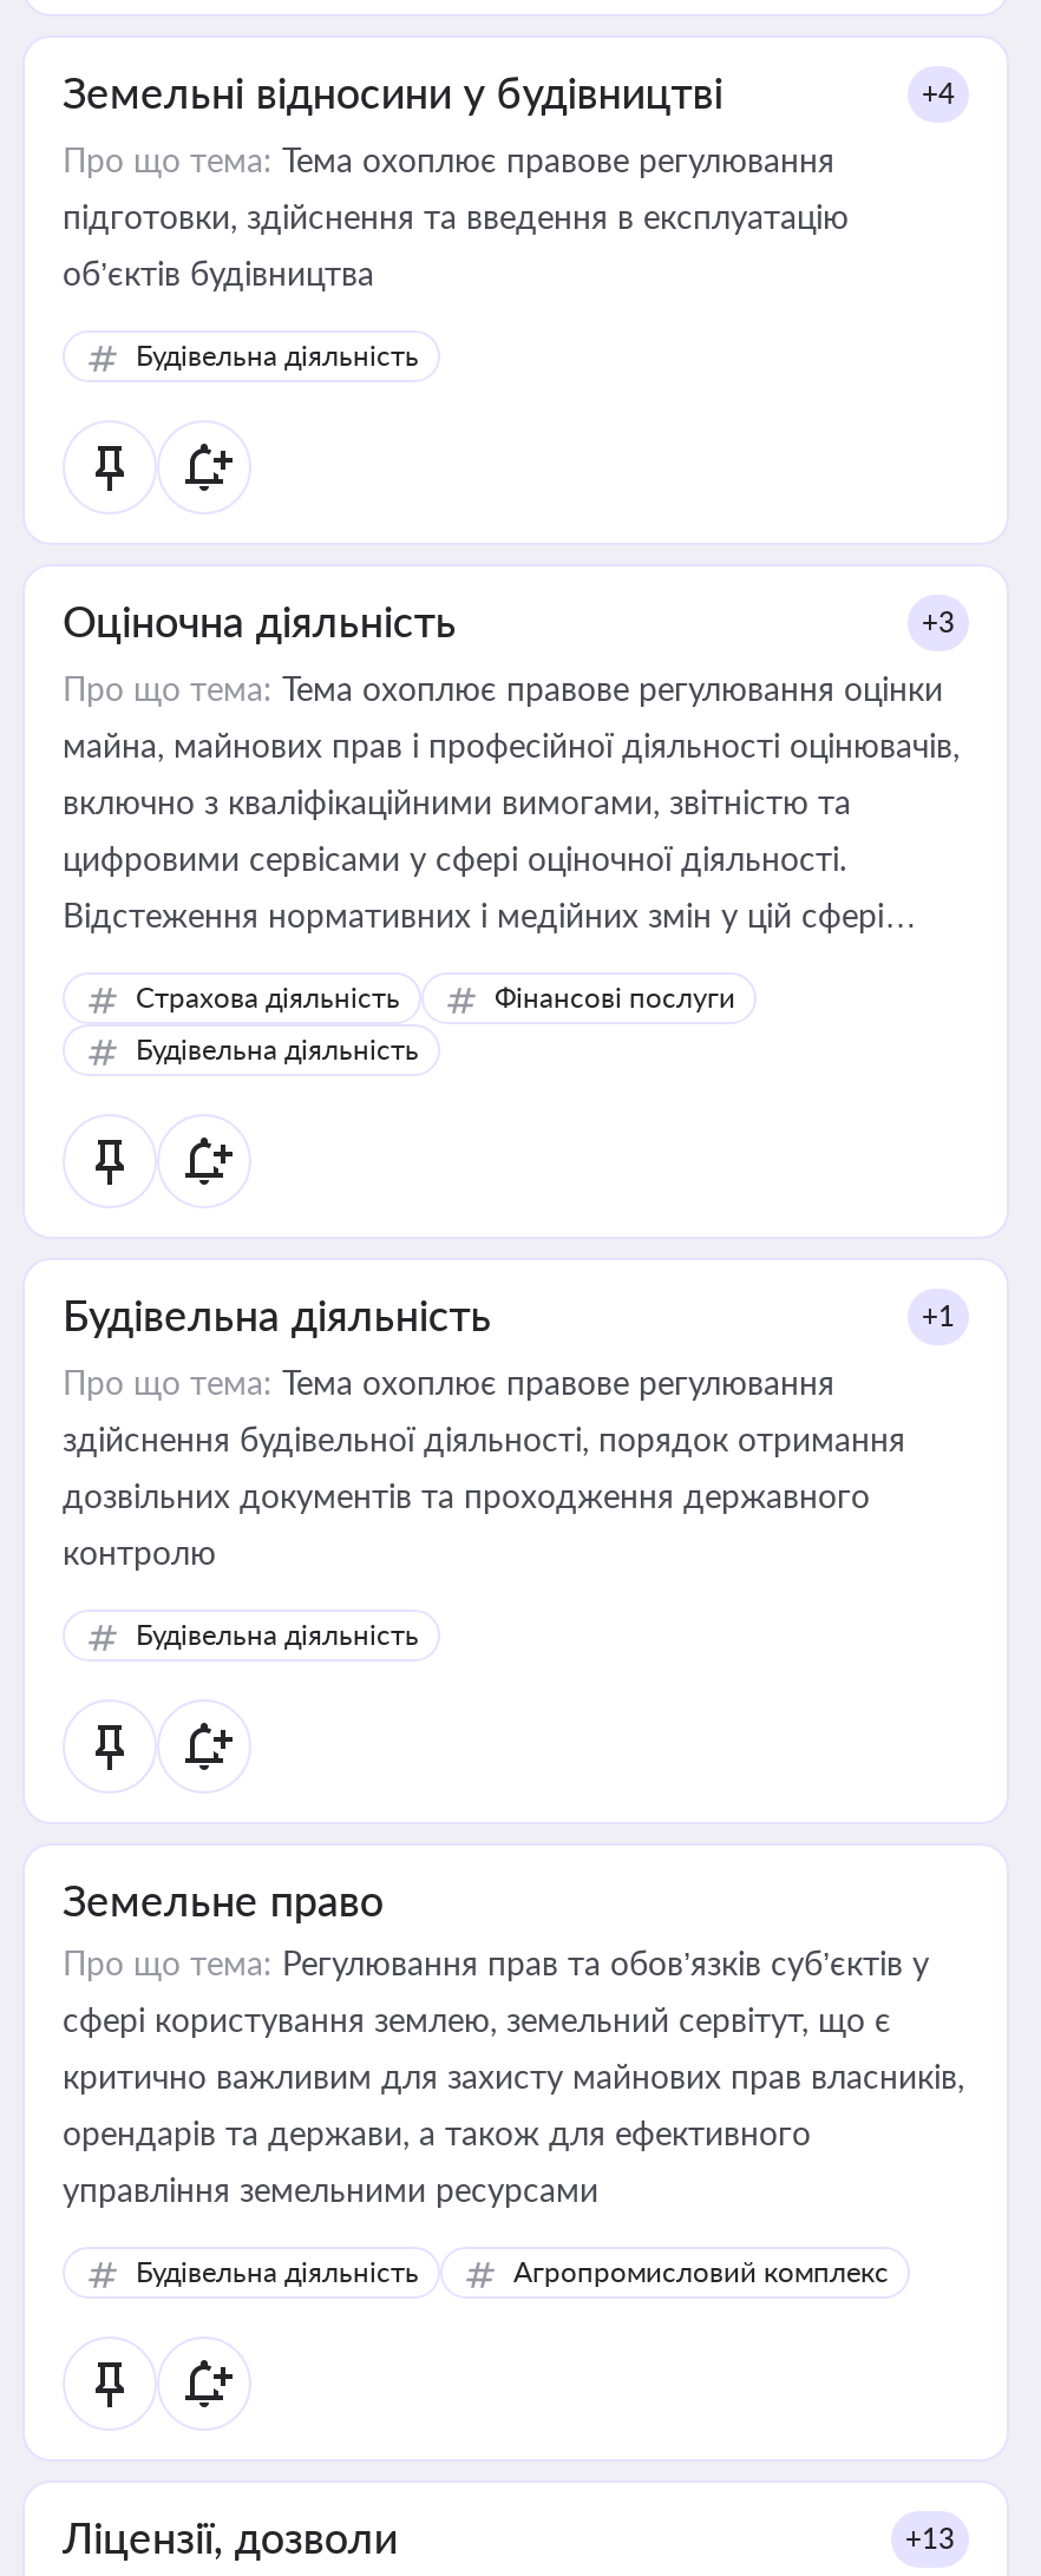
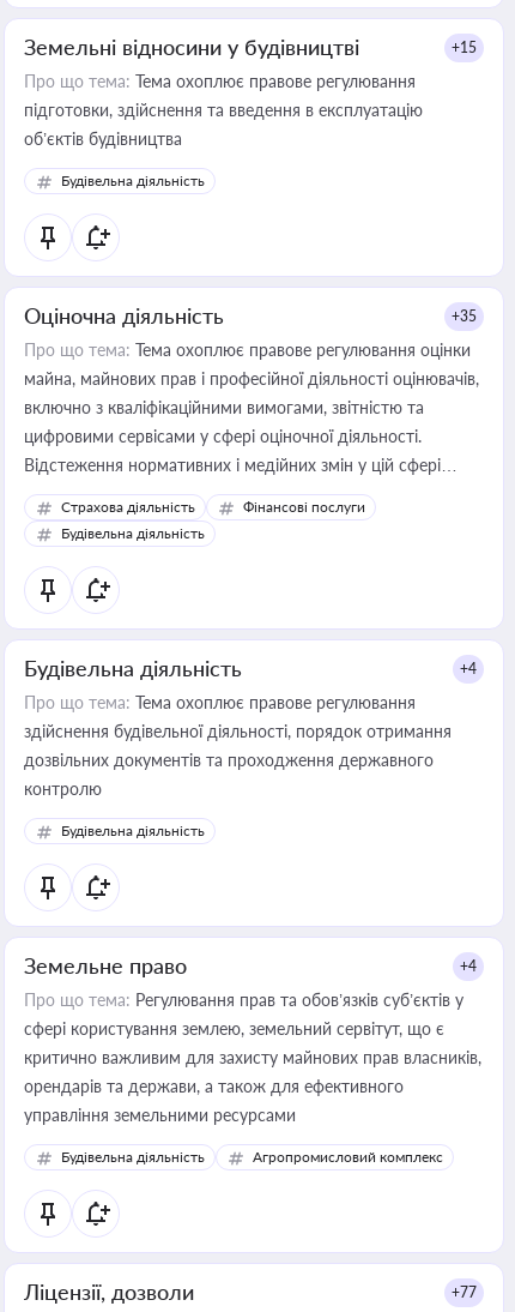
- +4
+ +15

- +3
+ +35

- +1
+ +4

+ +4

- +13
+ +77
